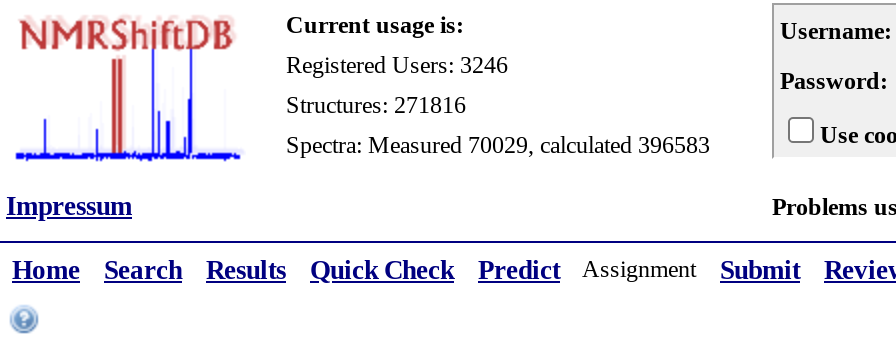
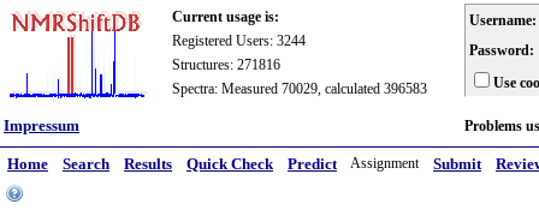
- Registered Users: 3246
+ Registered Users: 3244
